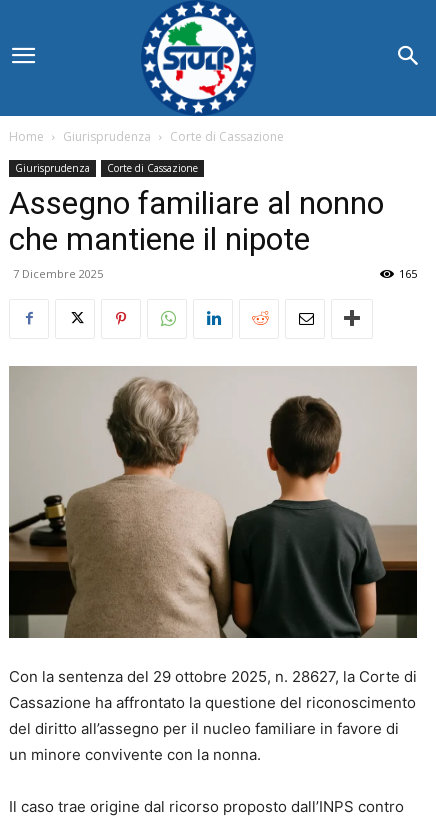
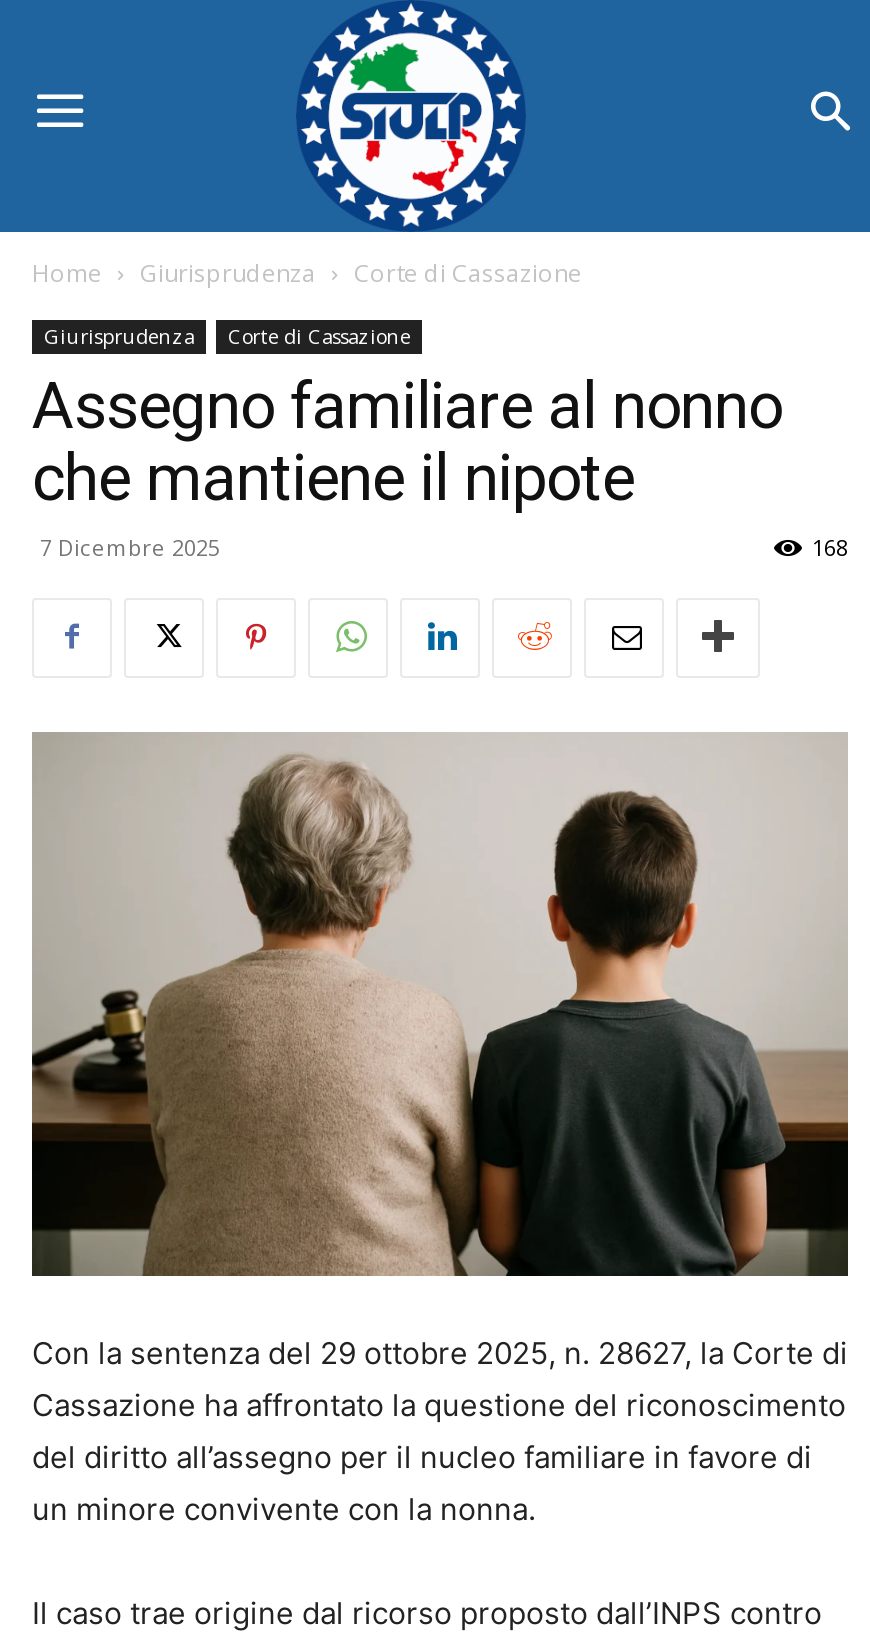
- 165
+ 168
